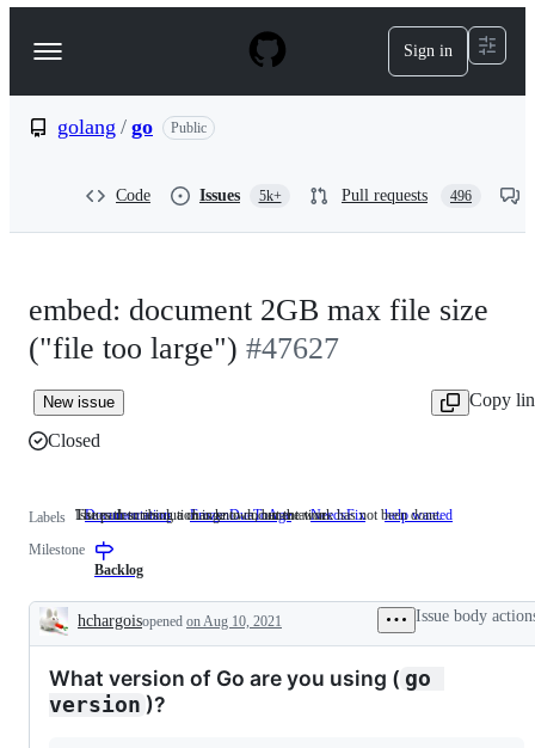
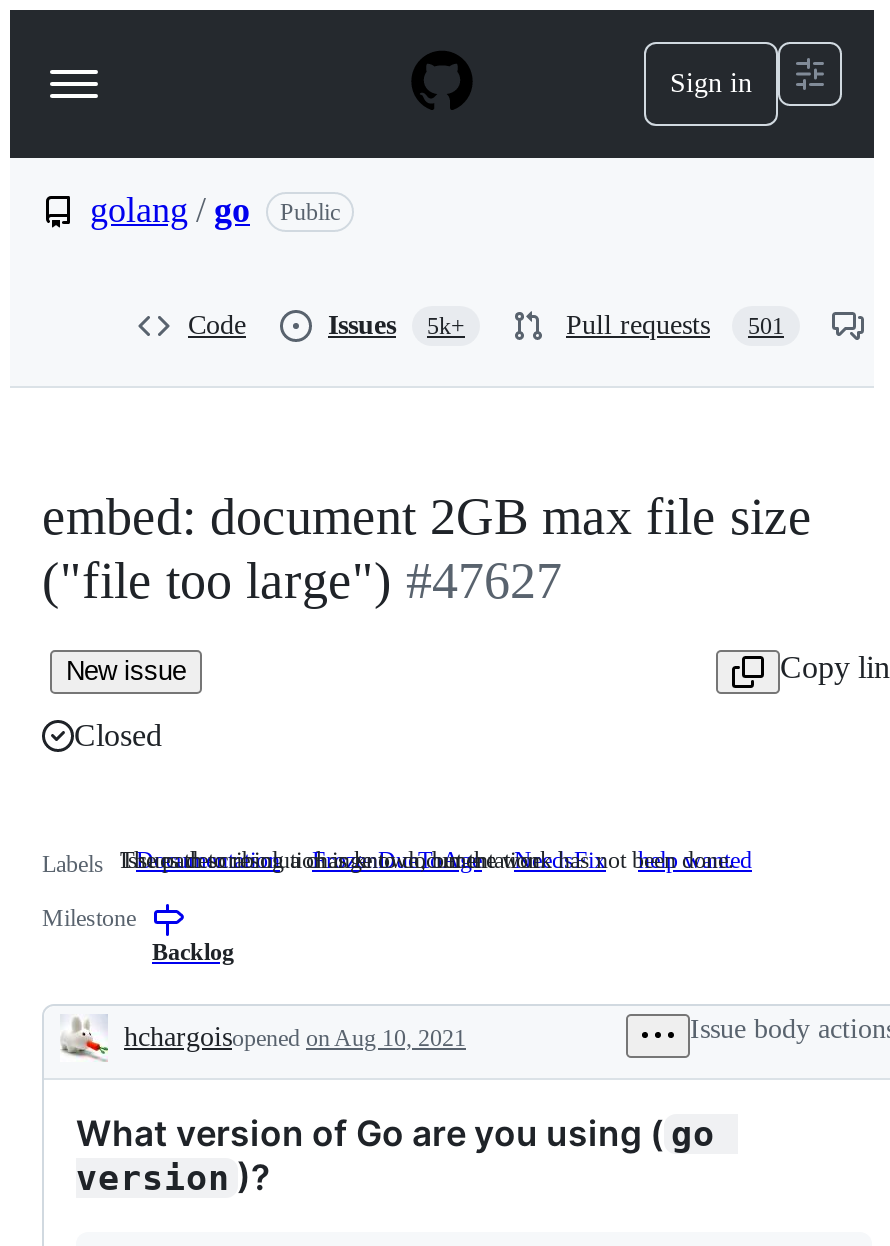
- Pull requests 496
+ Pull requests 501
